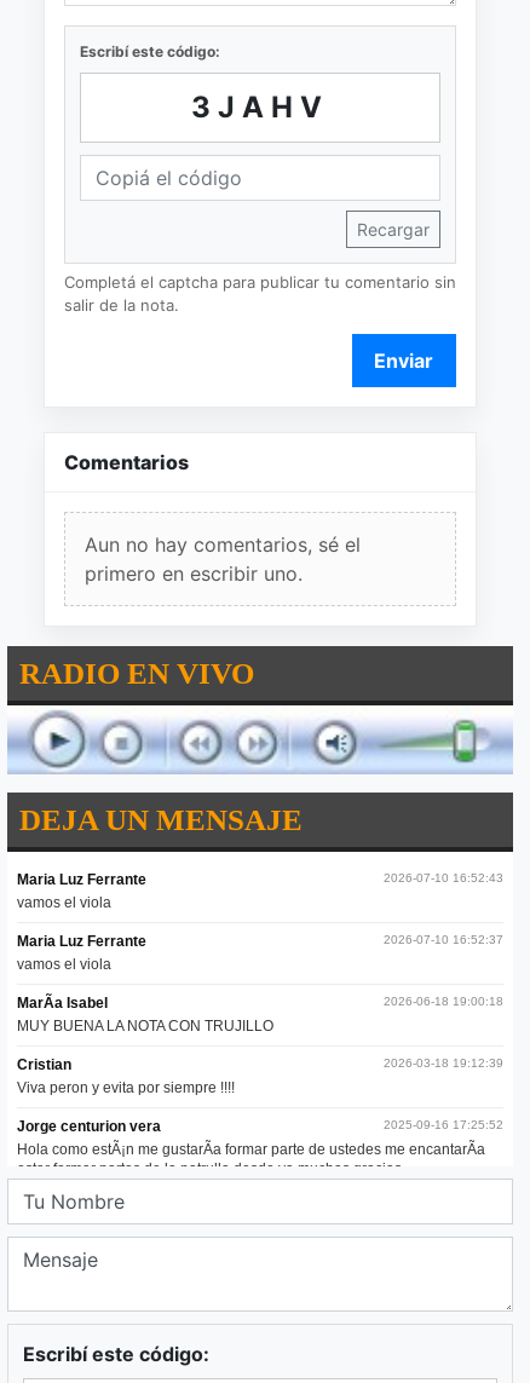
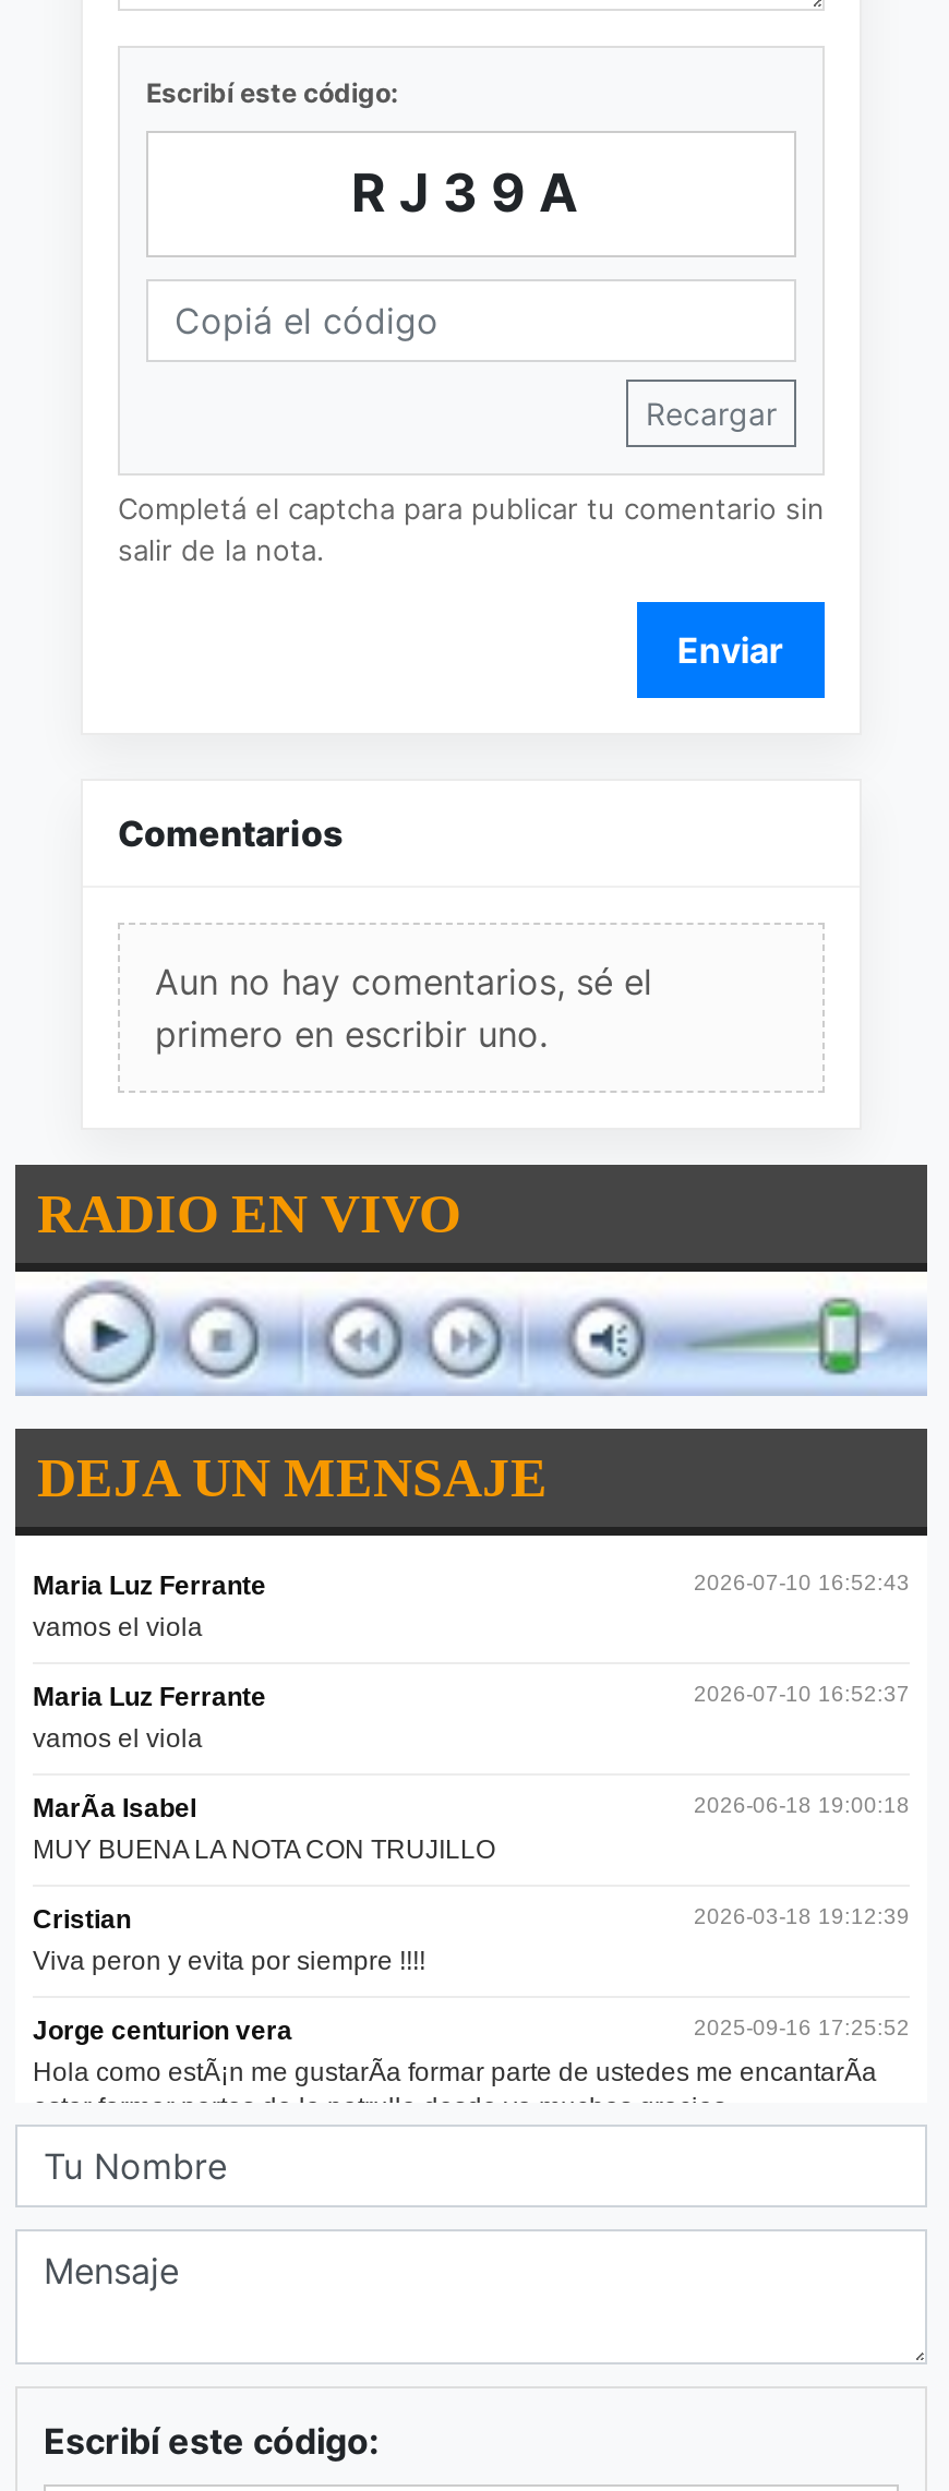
- 3JAHV
+ RJ39A
